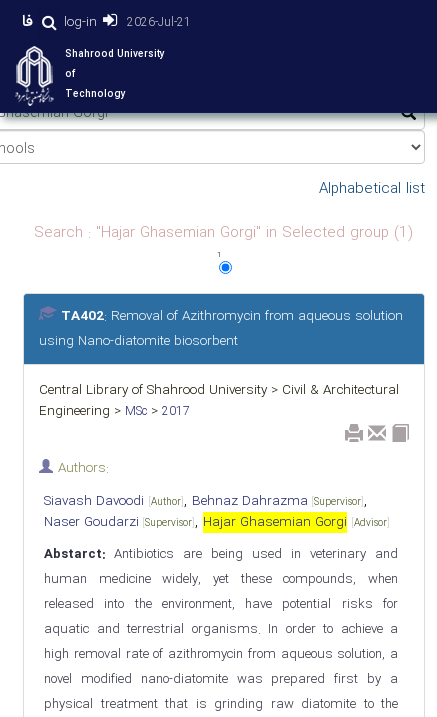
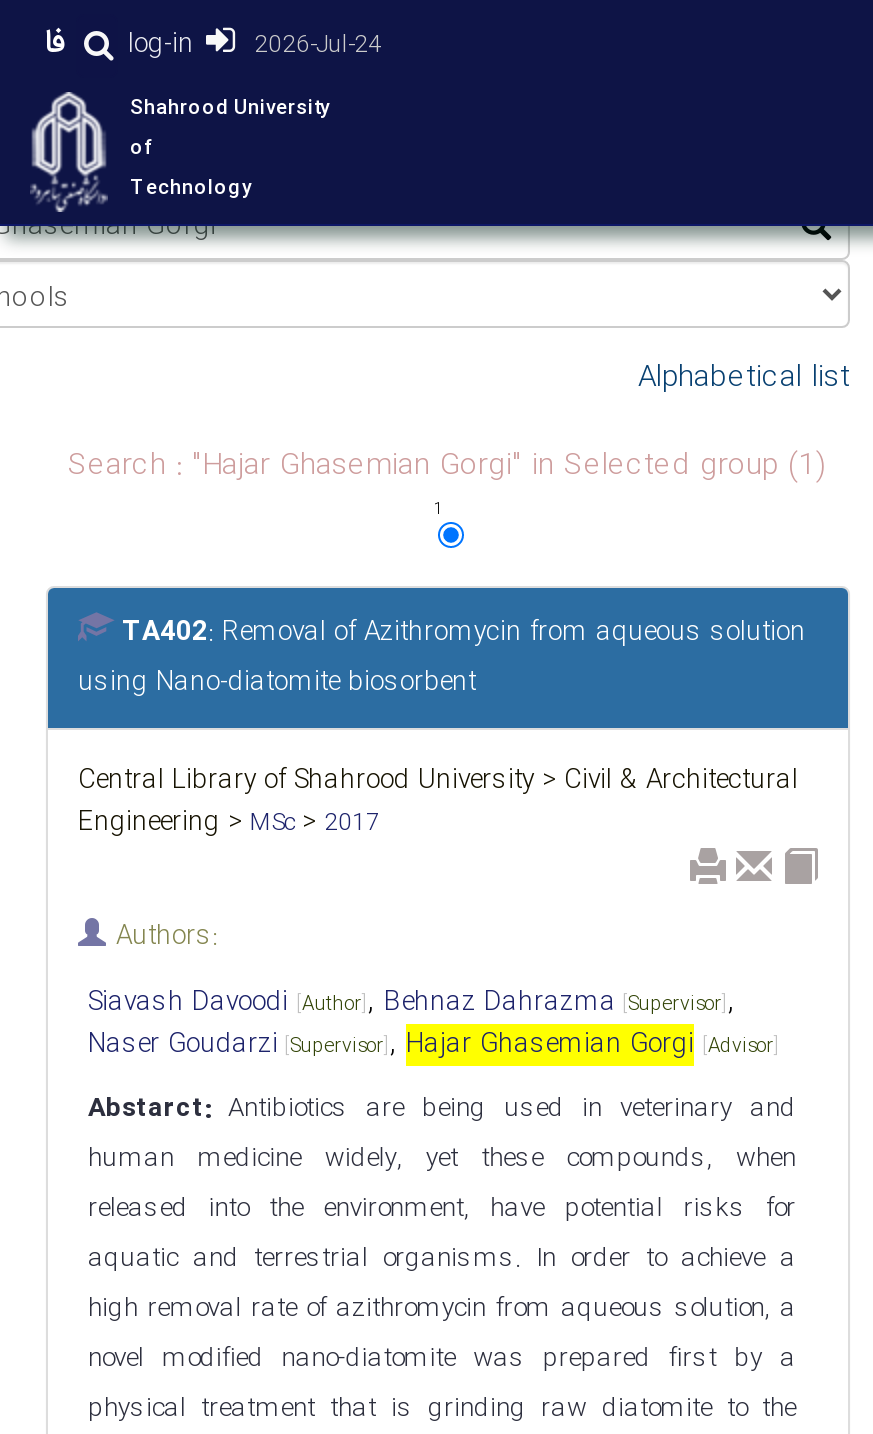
- 2026-Jul-21
+ 2026-Jul-24
